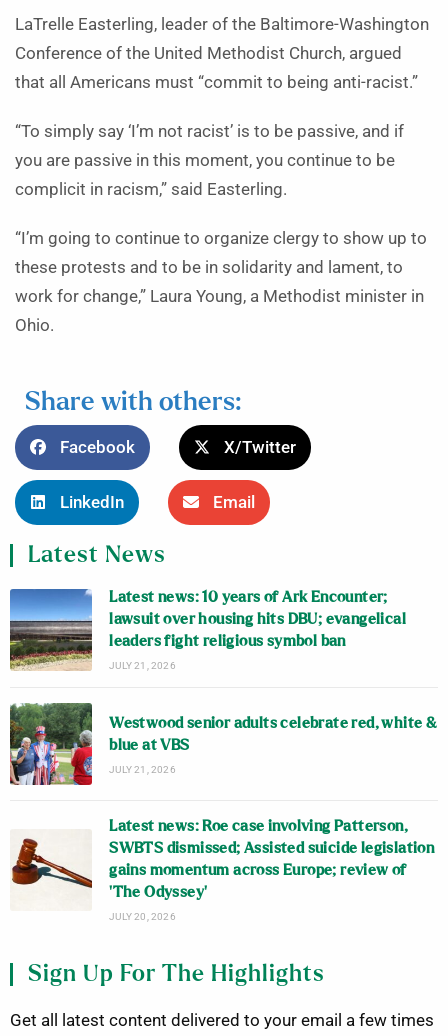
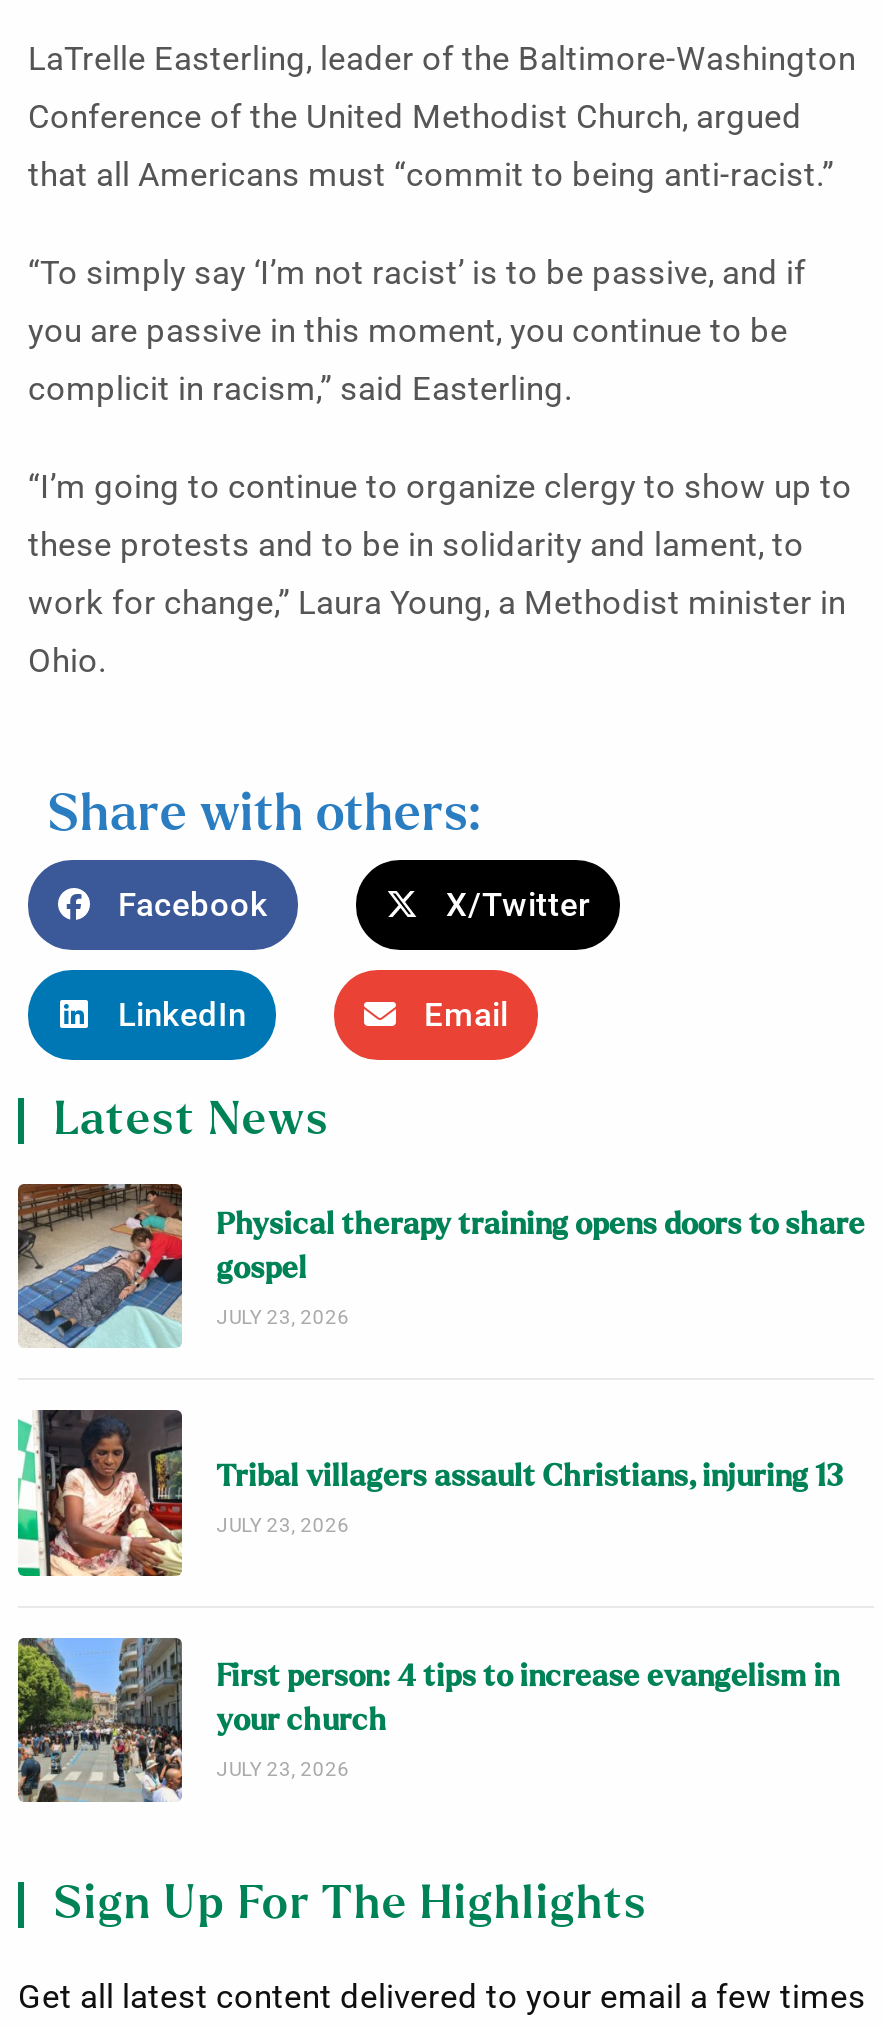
- [image]
- Latest news: 10 years of Ark Encounter;
- lawsuit over housing hits DBU; evangelical
- leaders fight religious symbol ban
- JULY 21, 2026
+ [image]
+ Physical therapy training opens doors to share
+ gospel
+ JULY 23, 2026

- [image]
- Westwood senior adults celebrate red, white &
- blue at VBS
- JULY 21, 2026
+ [image]
+ Tribal villagers assault Christians, injuring 13
+ JULY 23, 2026

- [image]
- Latest news: Roe case involving Patterson,
- SWBTS dismissed; Assisted suicide legislation
- gains momentum across Europe; review of
- ‘The Odyssey’
- JULY 20, 2026
+ [image]
+ First person: 4 tips to increase evangelism in
+ your church
+ JULY 23, 2026
